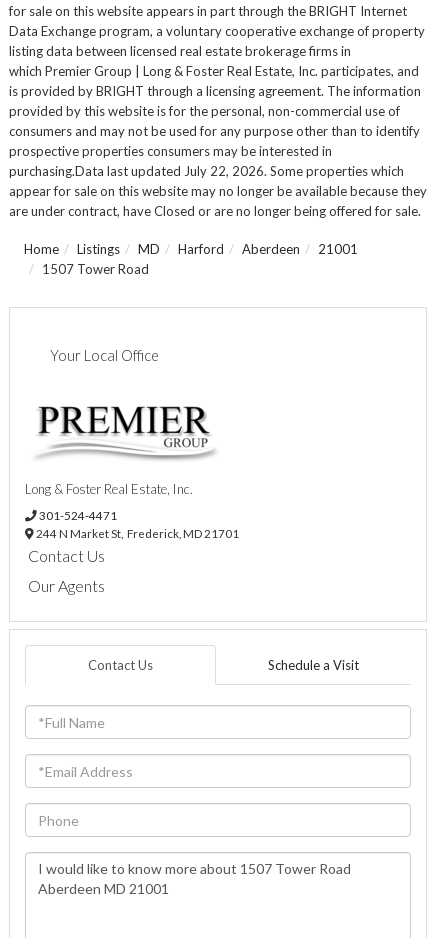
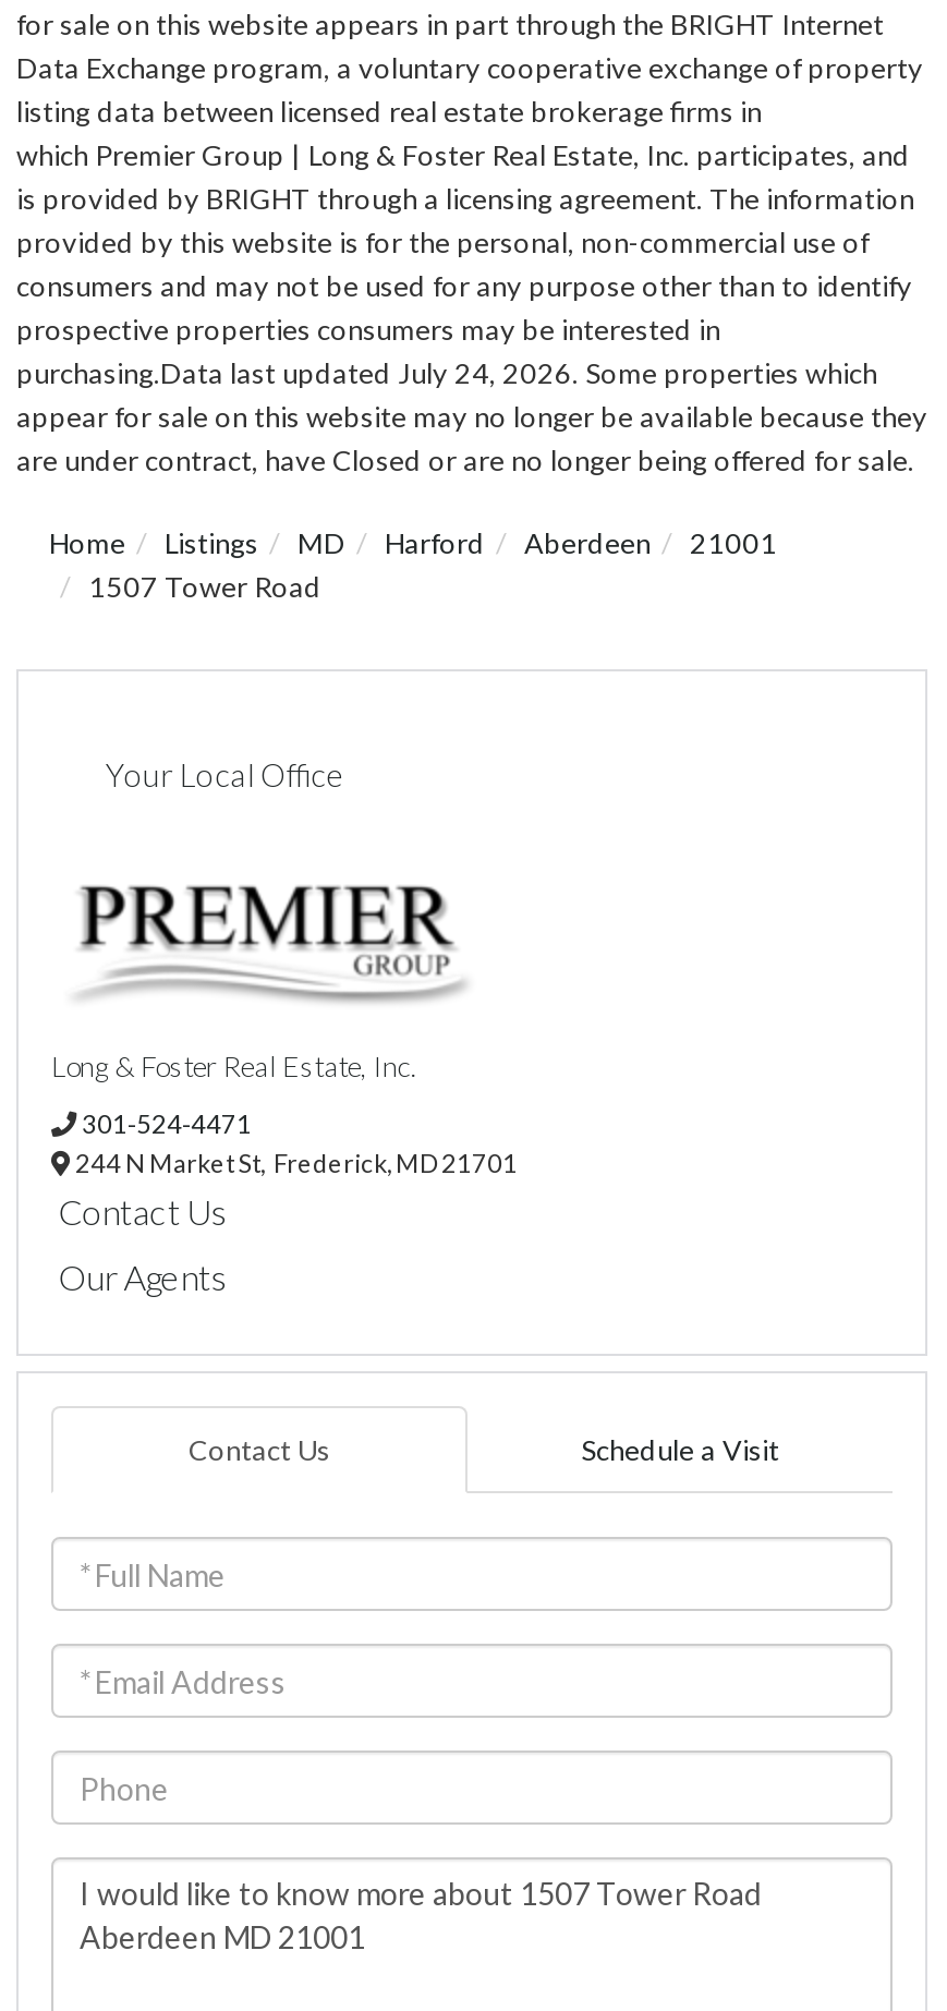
- purchasing.Data last updated July 22, 2026. Some properties which
+ purchasing.Data last updated July 24, 2026. Some properties which
